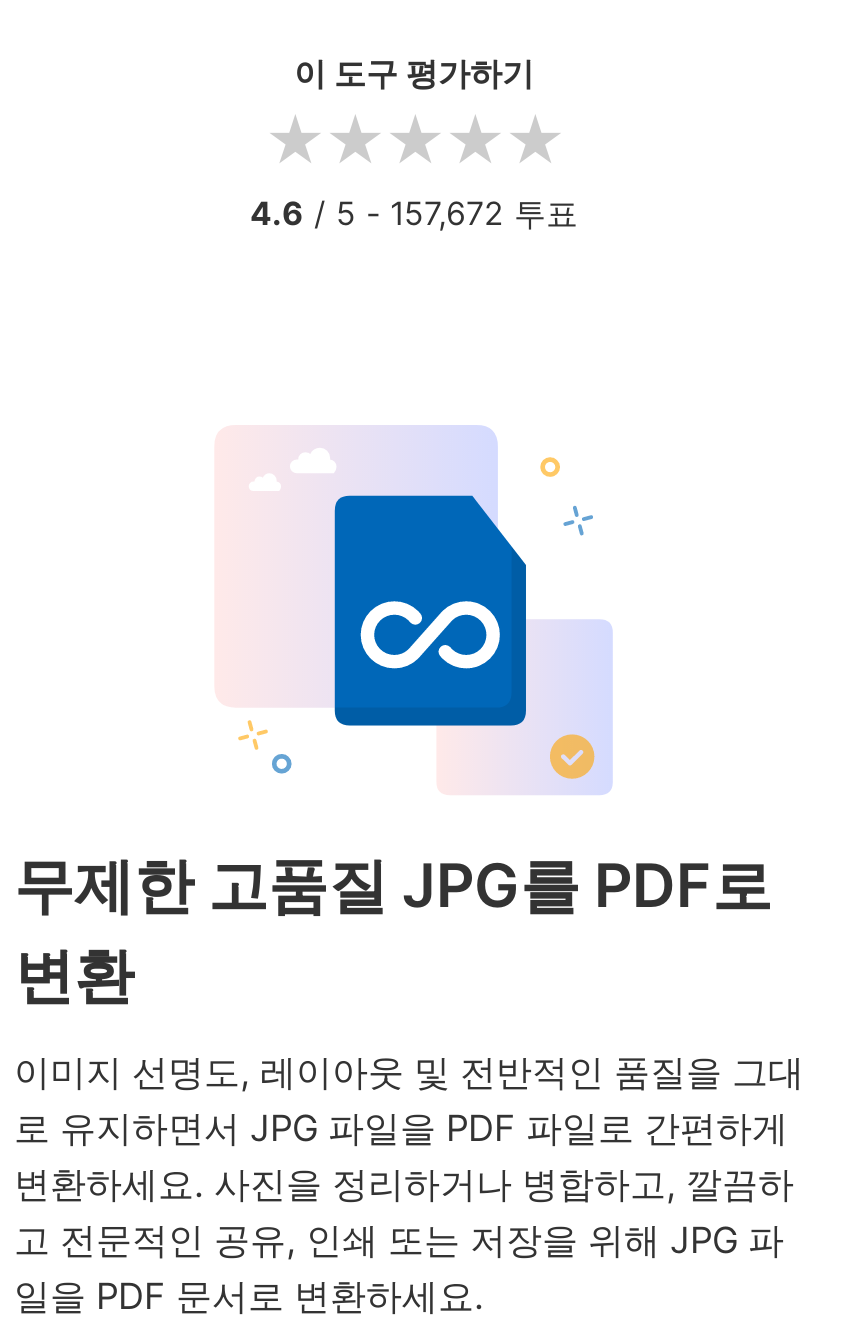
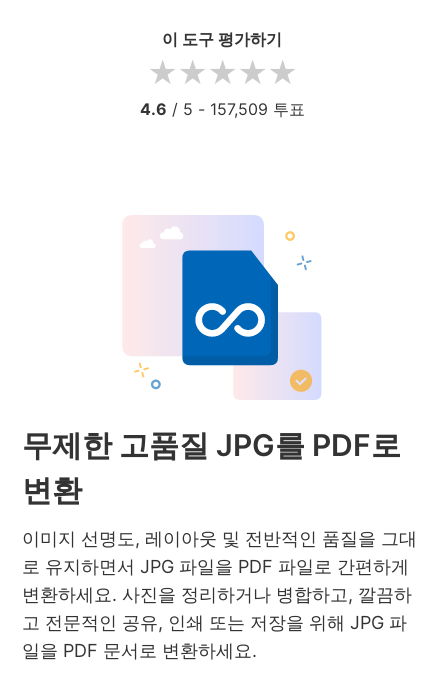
- 4.6 / 5 - 157,672 투표
+ 4.6 / 5 - 157,509 투표
